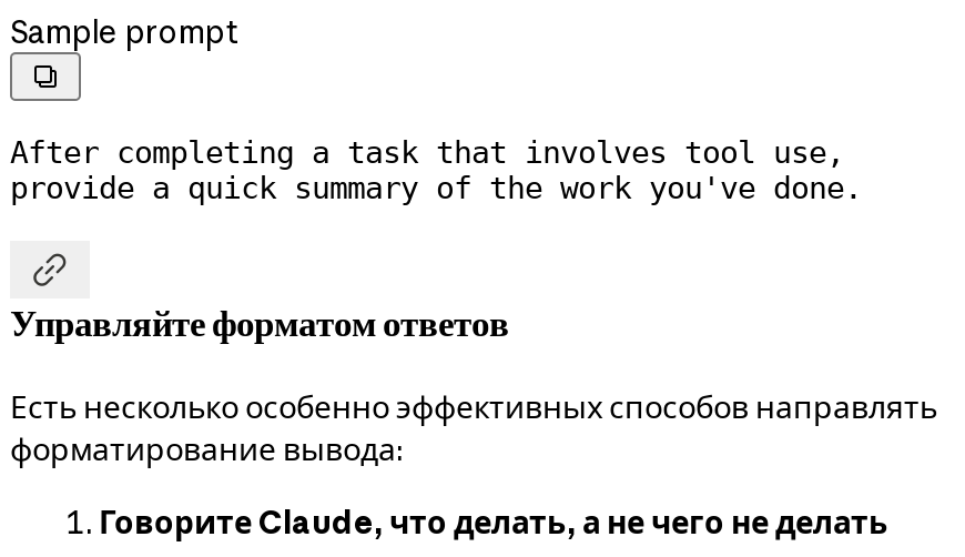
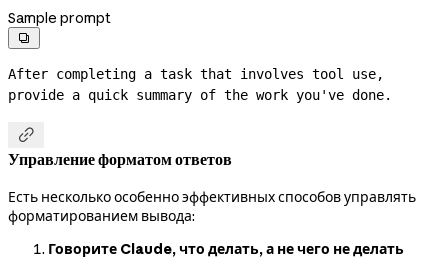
- Управляйте форматом ответов
+ Управление форматом ответов

- Есть несколько особенно эффективных способов направлять
+ Есть несколько особенно эффективных способов управлять

- форматирование вывода:
+ форматированием вывода:
